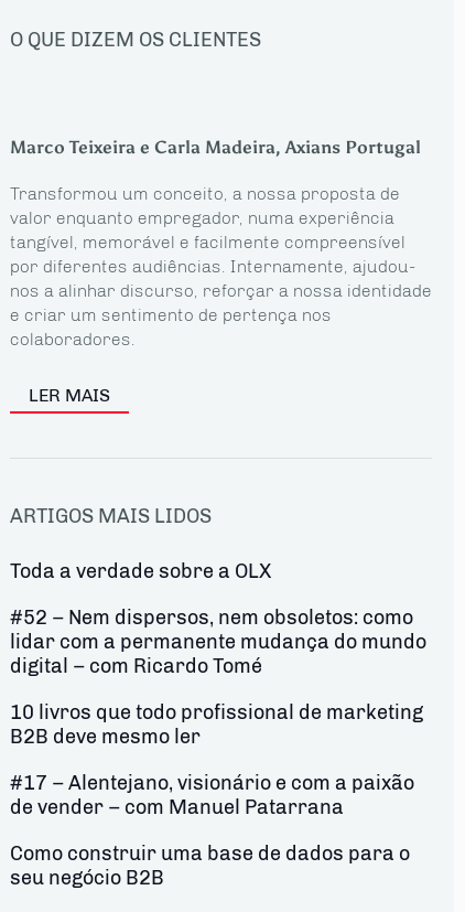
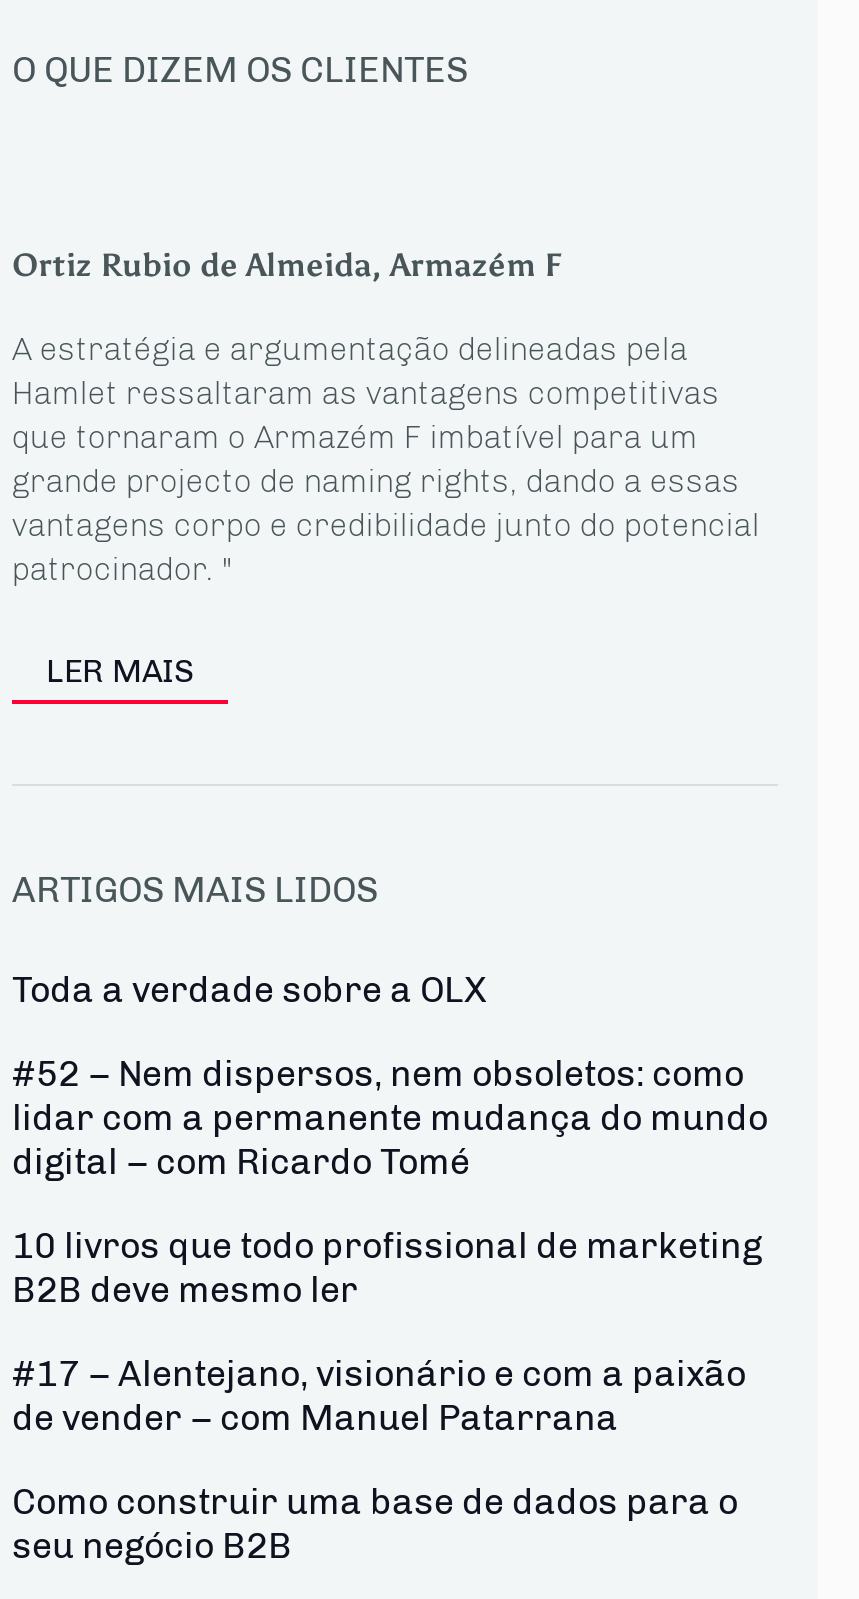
- Marco Teixeira e Carla Madeira, Axians Portugal
+ Ortiz Rubio de Almeida, Armazém F

- Transformou um conceito, a nossa proposta de
- valor enquanto empregador, numa experiência
- tangível, memorável e facilmente compreensível
- por diferentes audiências. Internamente, ajudou-
- nos a alinhar discurso, reforçar a nossa identidade
- e criar um sentimento de pertença nos
- colaboradores.
+ A estratégia e argumentação delineadas pela
+ Hamlet ressaltaram as vantagens competitivas
+ que tornaram o Armazém F imbatível para um
+ grande projecto de naming rights, dando a essas
+ vantagens corpo e credibilidade junto do potencial
+ patrocinador. "
